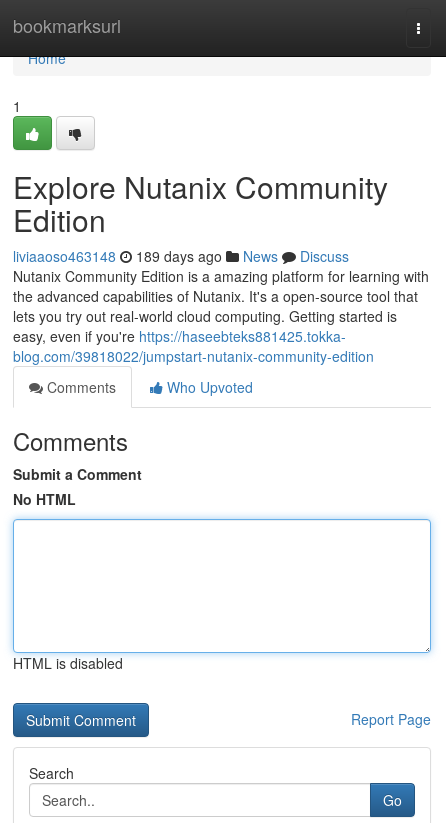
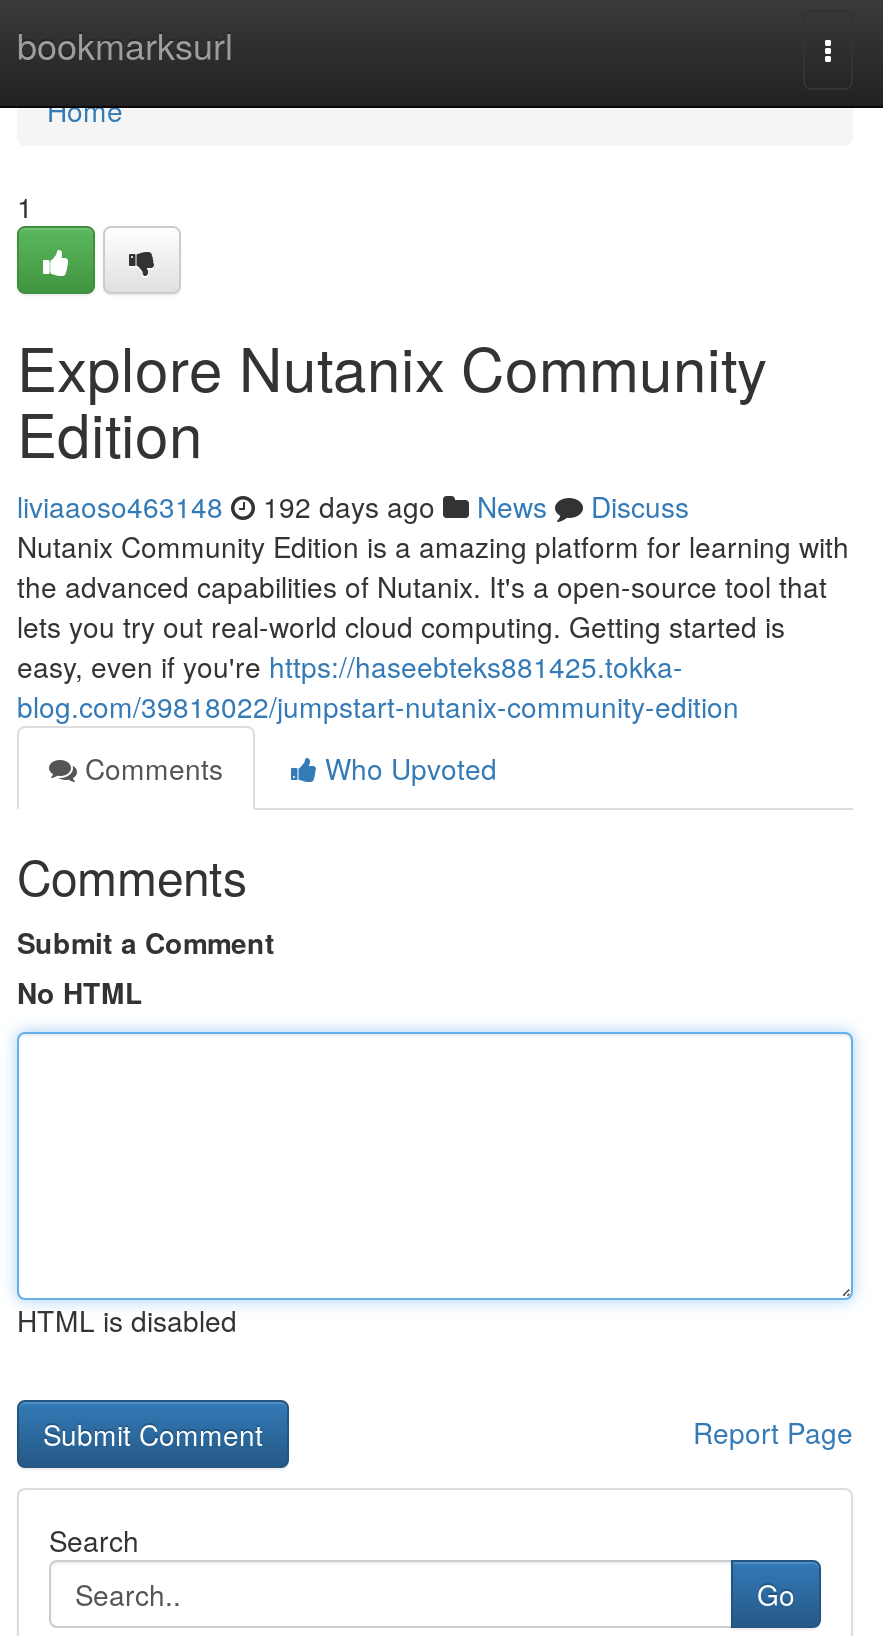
- liviaaoso463148 189 days ago News Discuss
+ liviaaoso463148 192 days ago News Discuss
